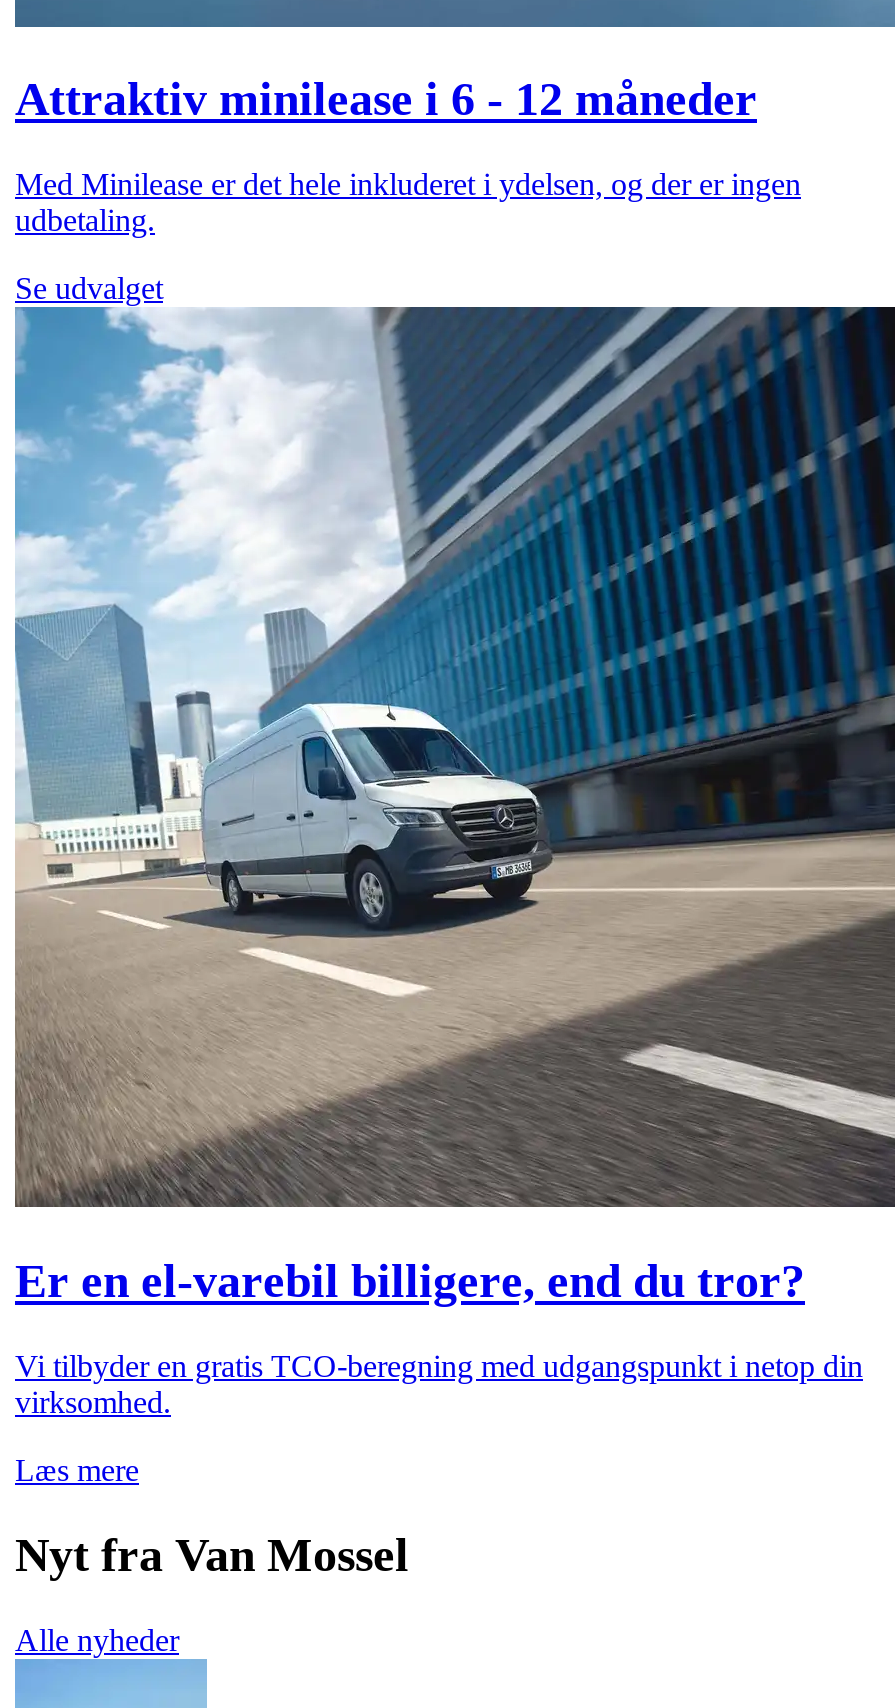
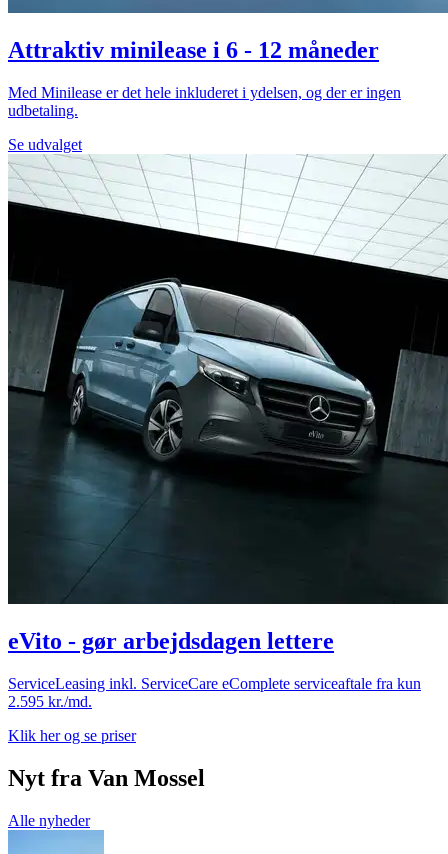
- [image]
- Er en el-varebil billigere, end du tror?
+ [image]
+ eVito - gør arbejdsdagen lettere

- Vi tilbyder en gratis TCO-beregning med udgangspunkt i netop din
- virksomhed.
+ ServiceLeasing inkl. ServiceCare eComplete serviceaftale fra kun
+ 2.595 kr./md.

- Læs mere
+ Klik her og se priser
